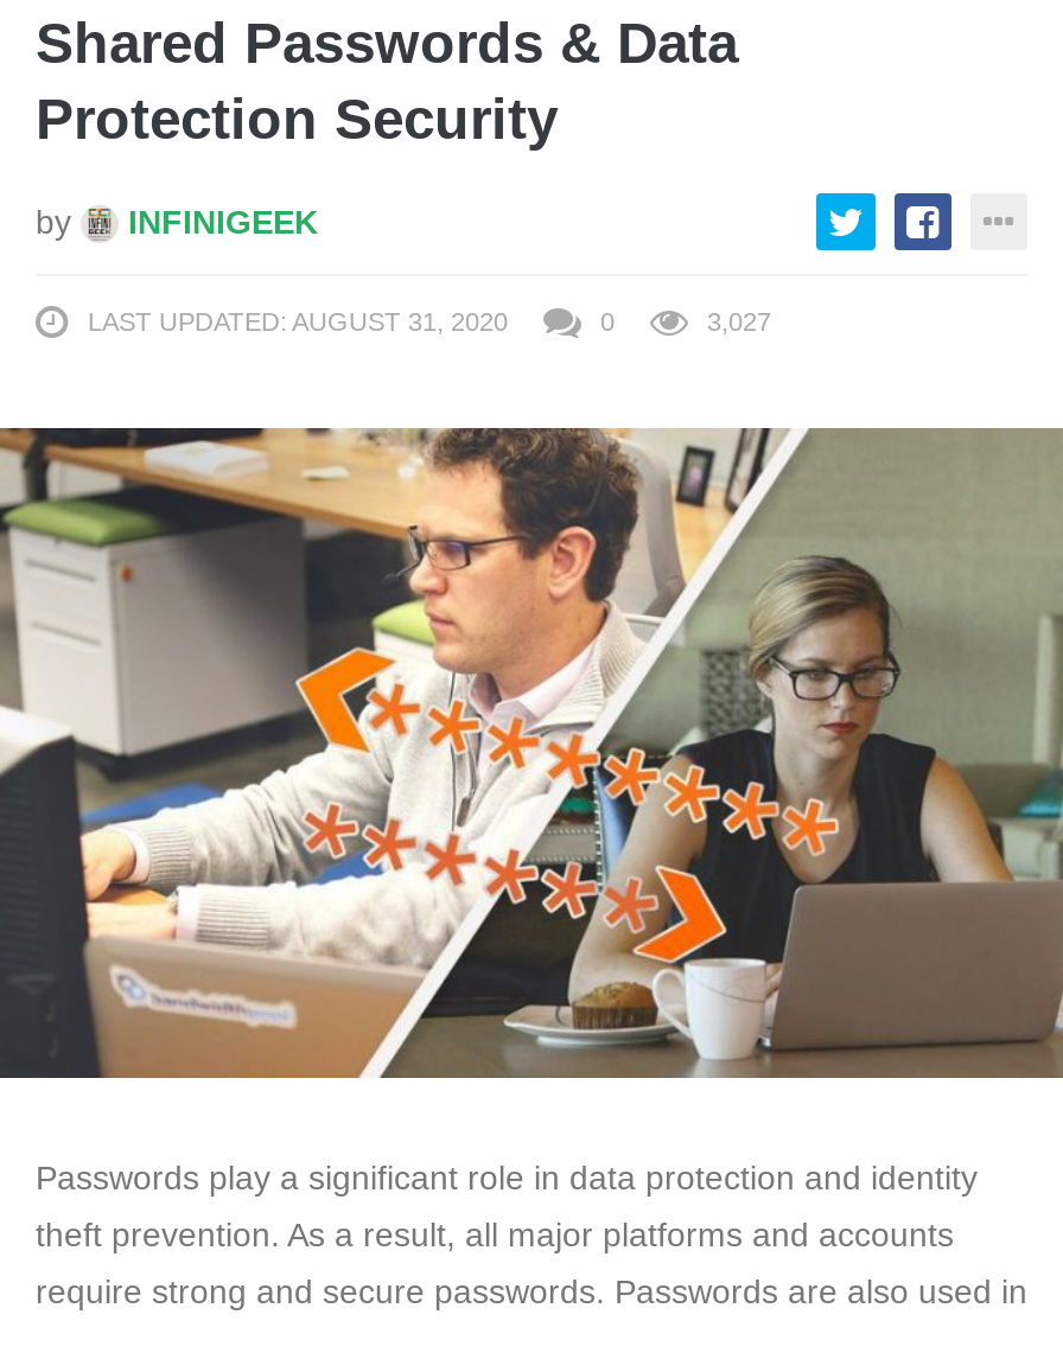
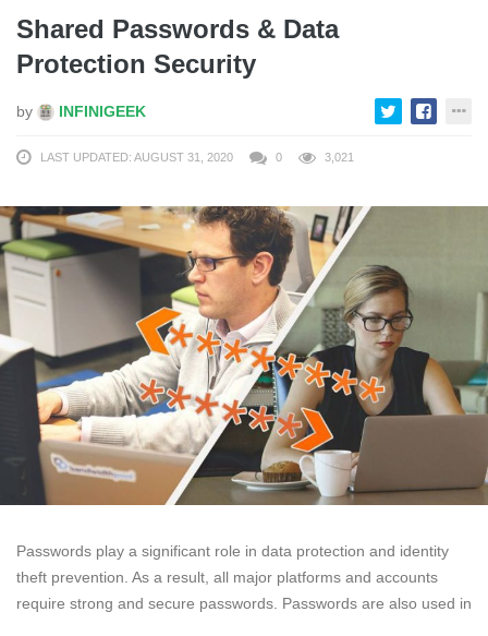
- 3,027
+ 3,021
